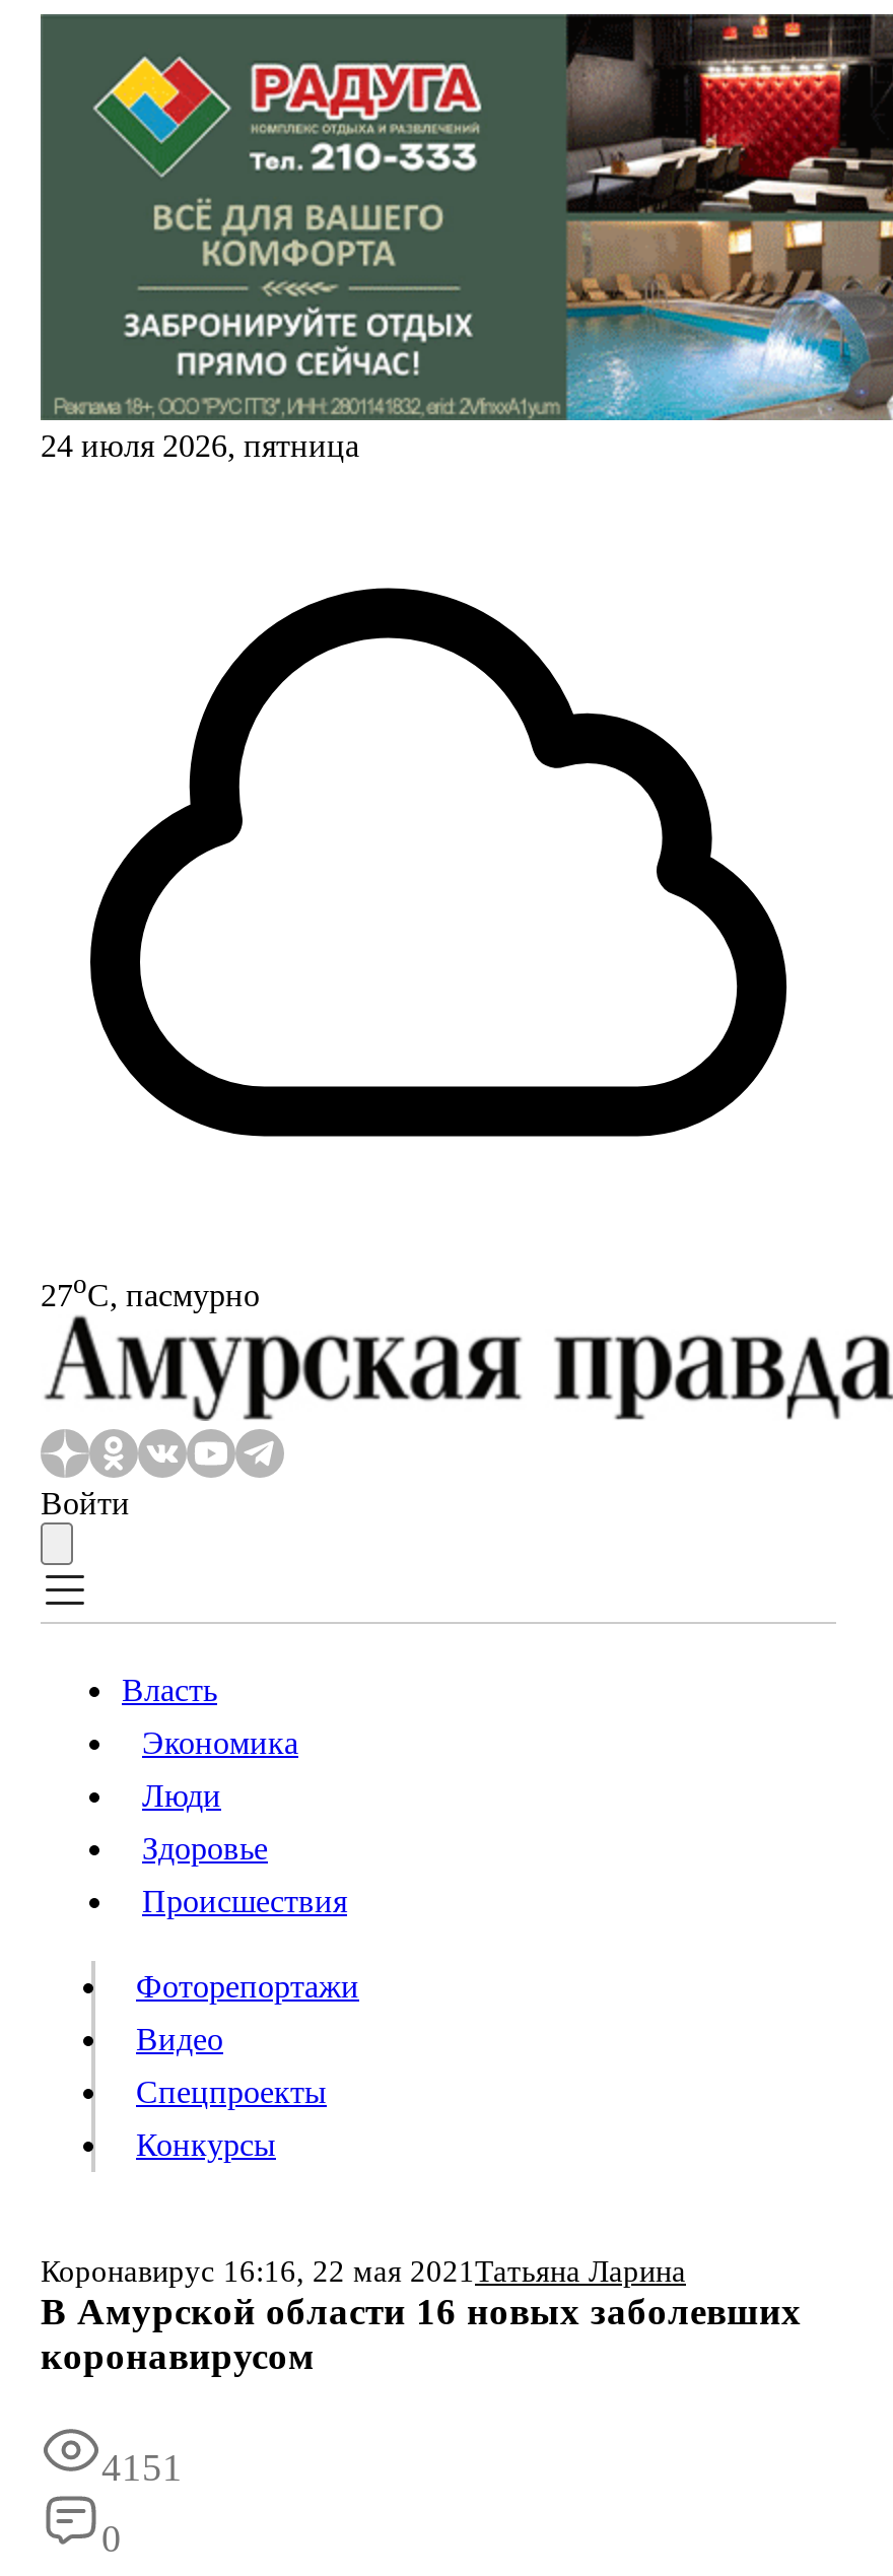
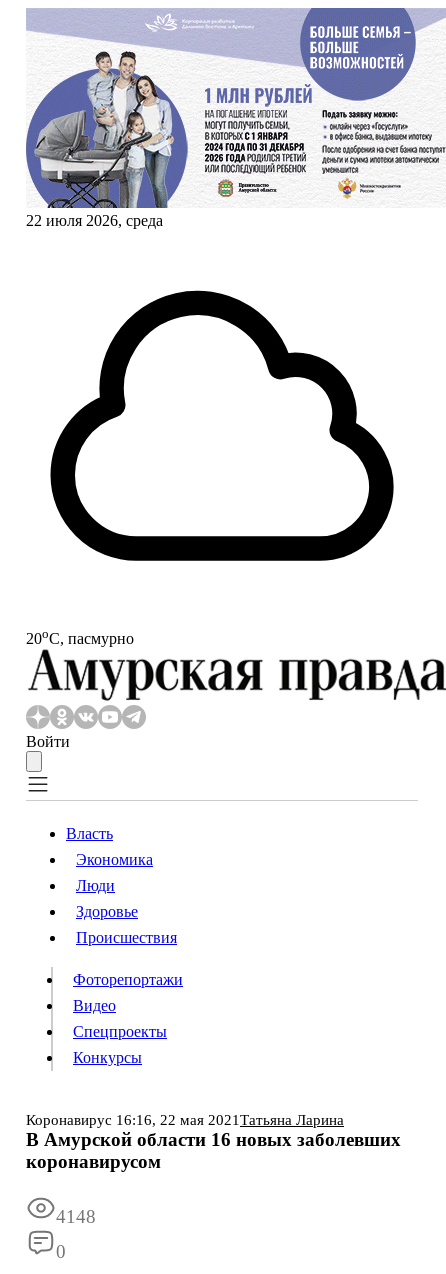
- [image]
- 24 июля 2026, пятница
+ [image]
+ 22 июля 2026, среда

- 27oС, пасмурно
+ 20oС, пасмурно

- 4151
+ 4148
